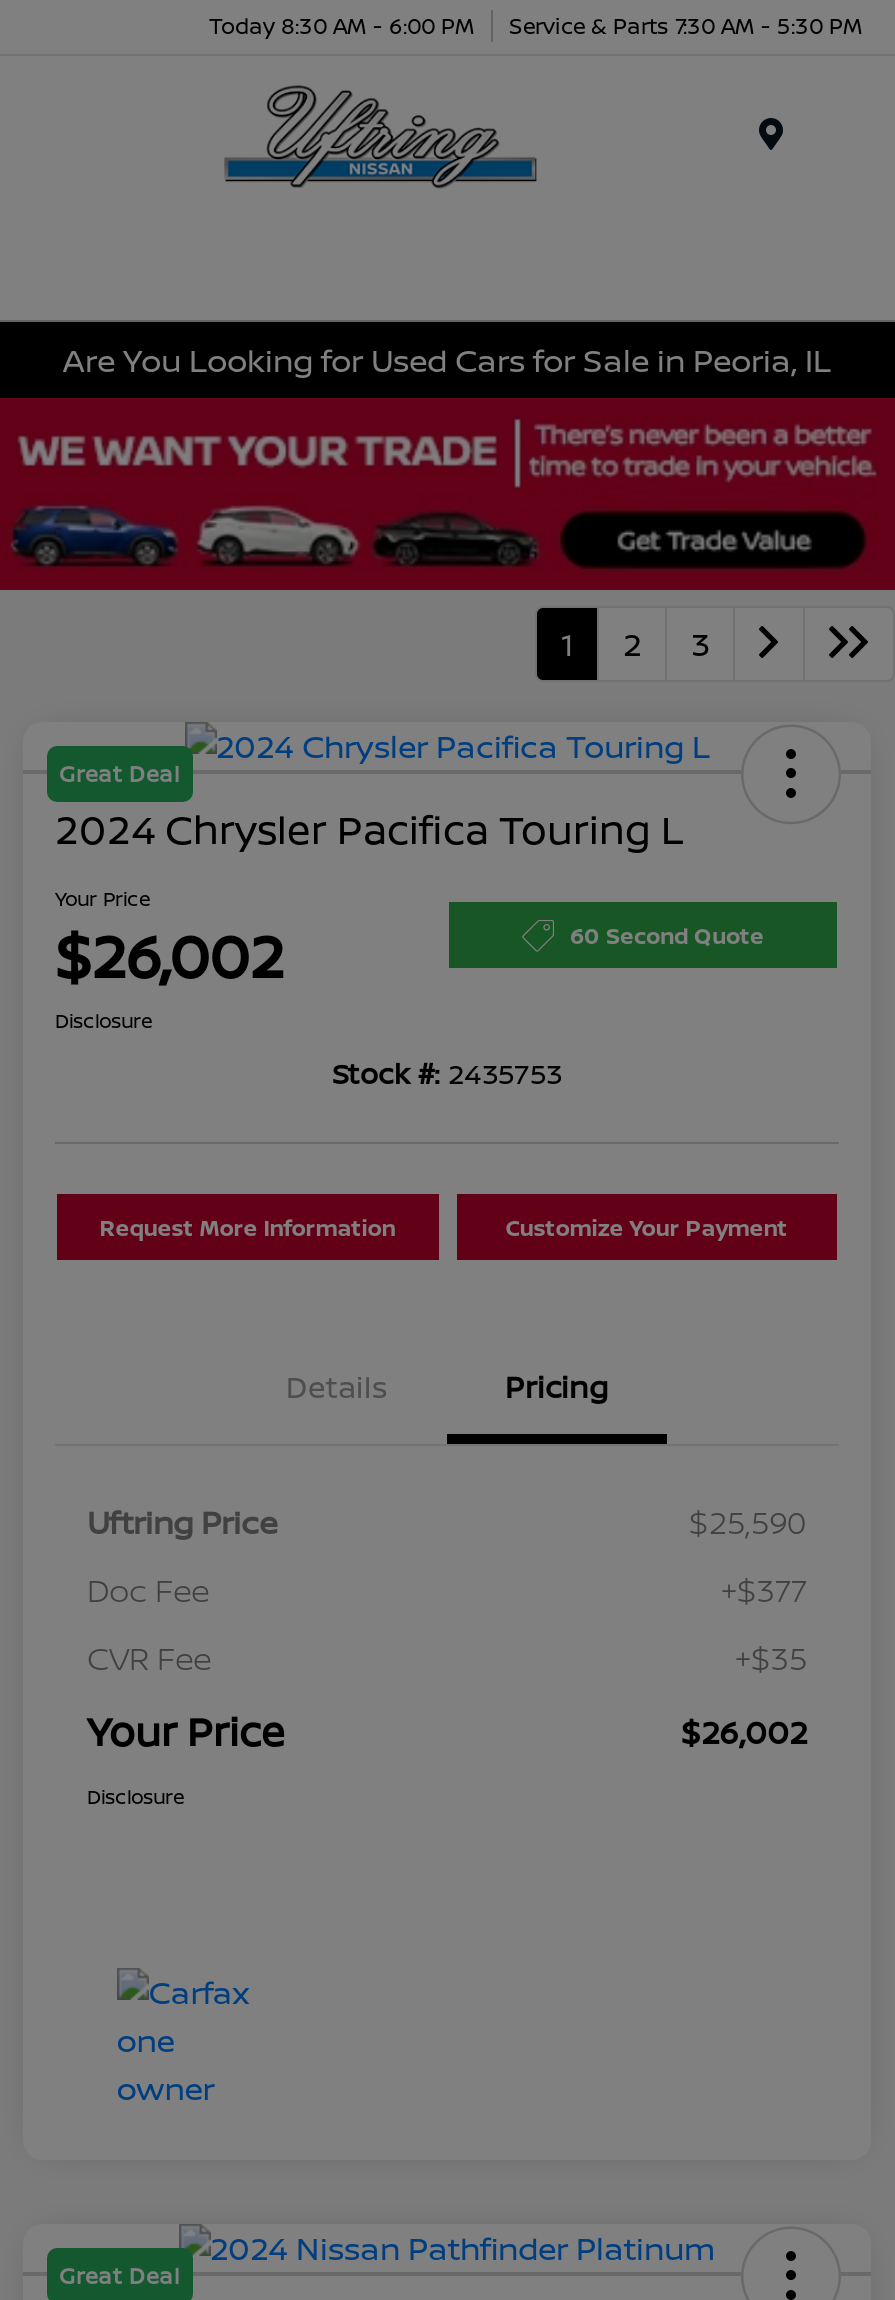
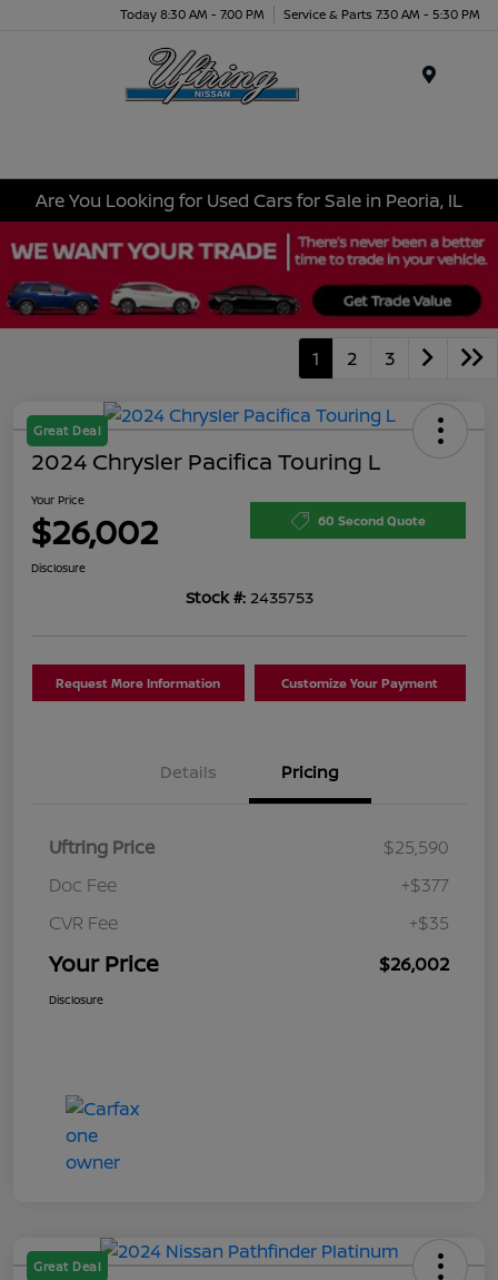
- Today 8:30 AM - 6:00 PM Service & Parts 7:30 AM - 5:30 PM
+ Today 8:30 AM - 7:00 PM Service & Parts 7:30 AM - 5:30 PM
